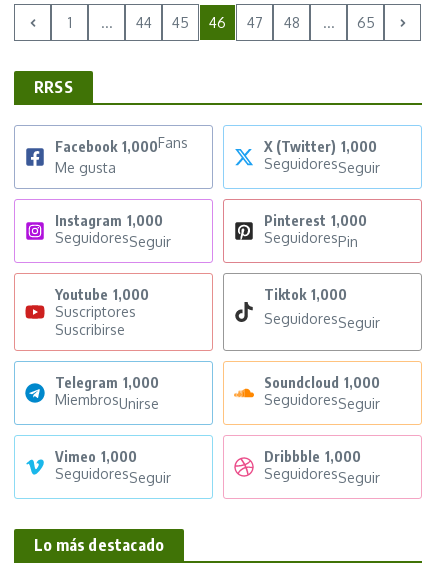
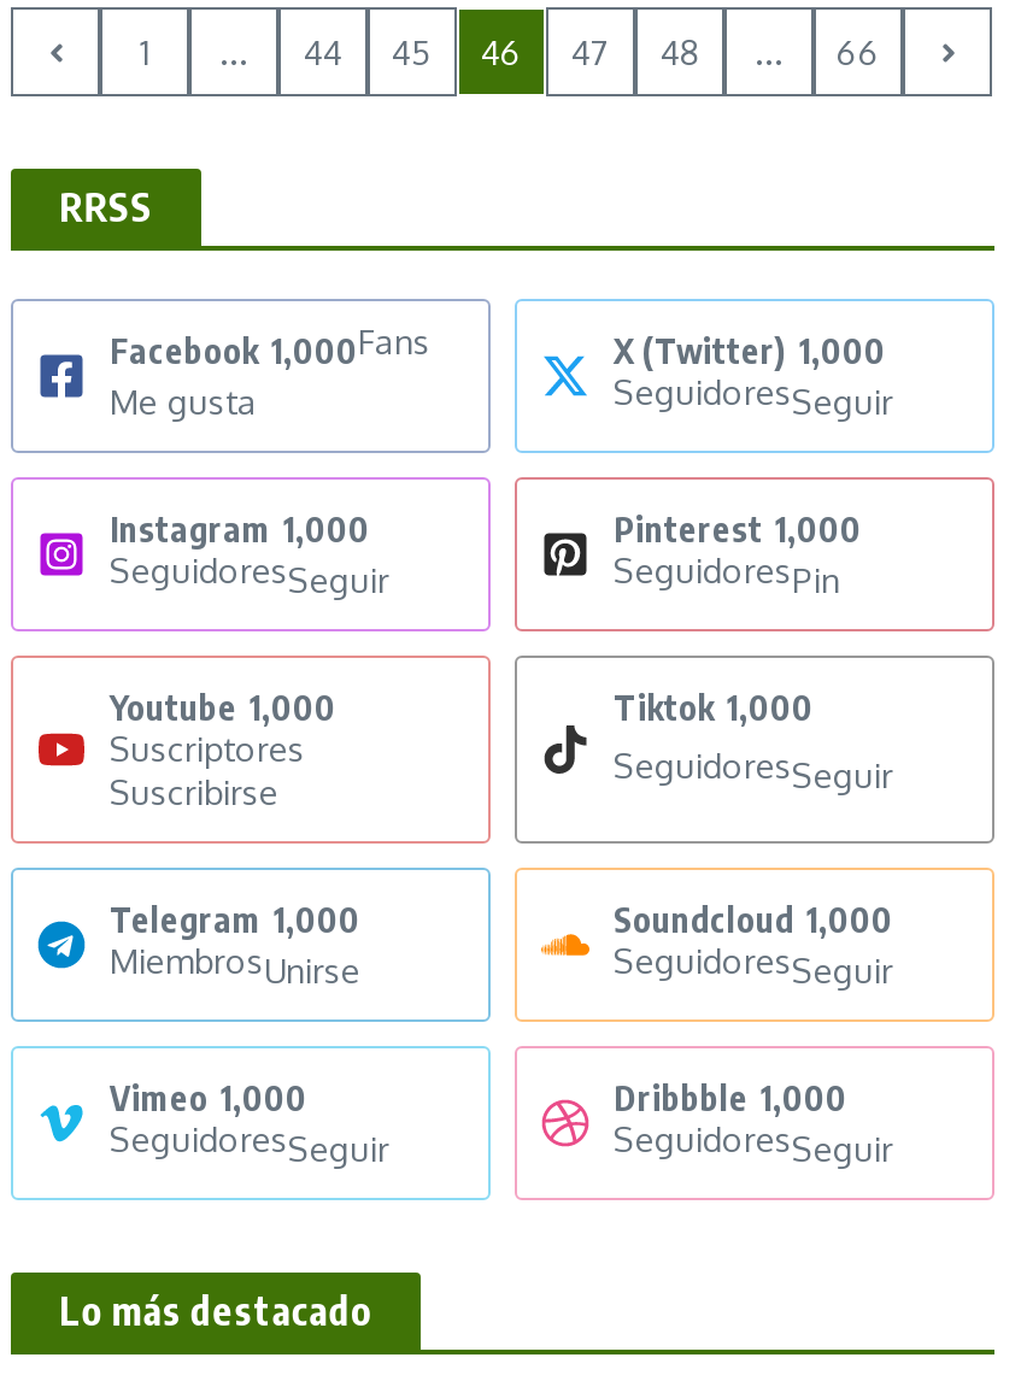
- 65
+ 66
